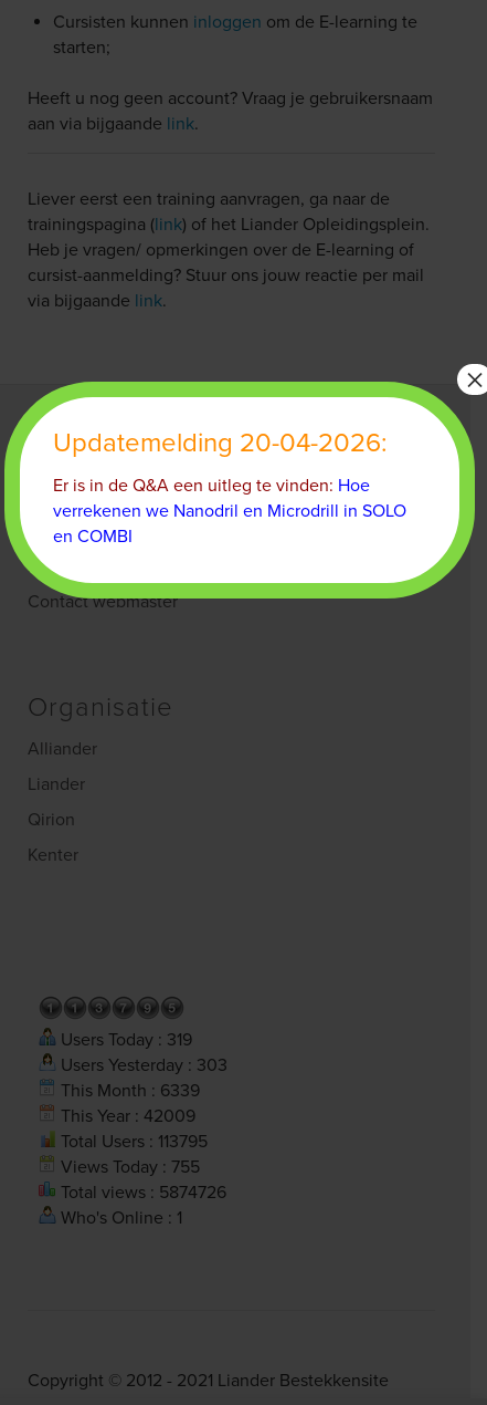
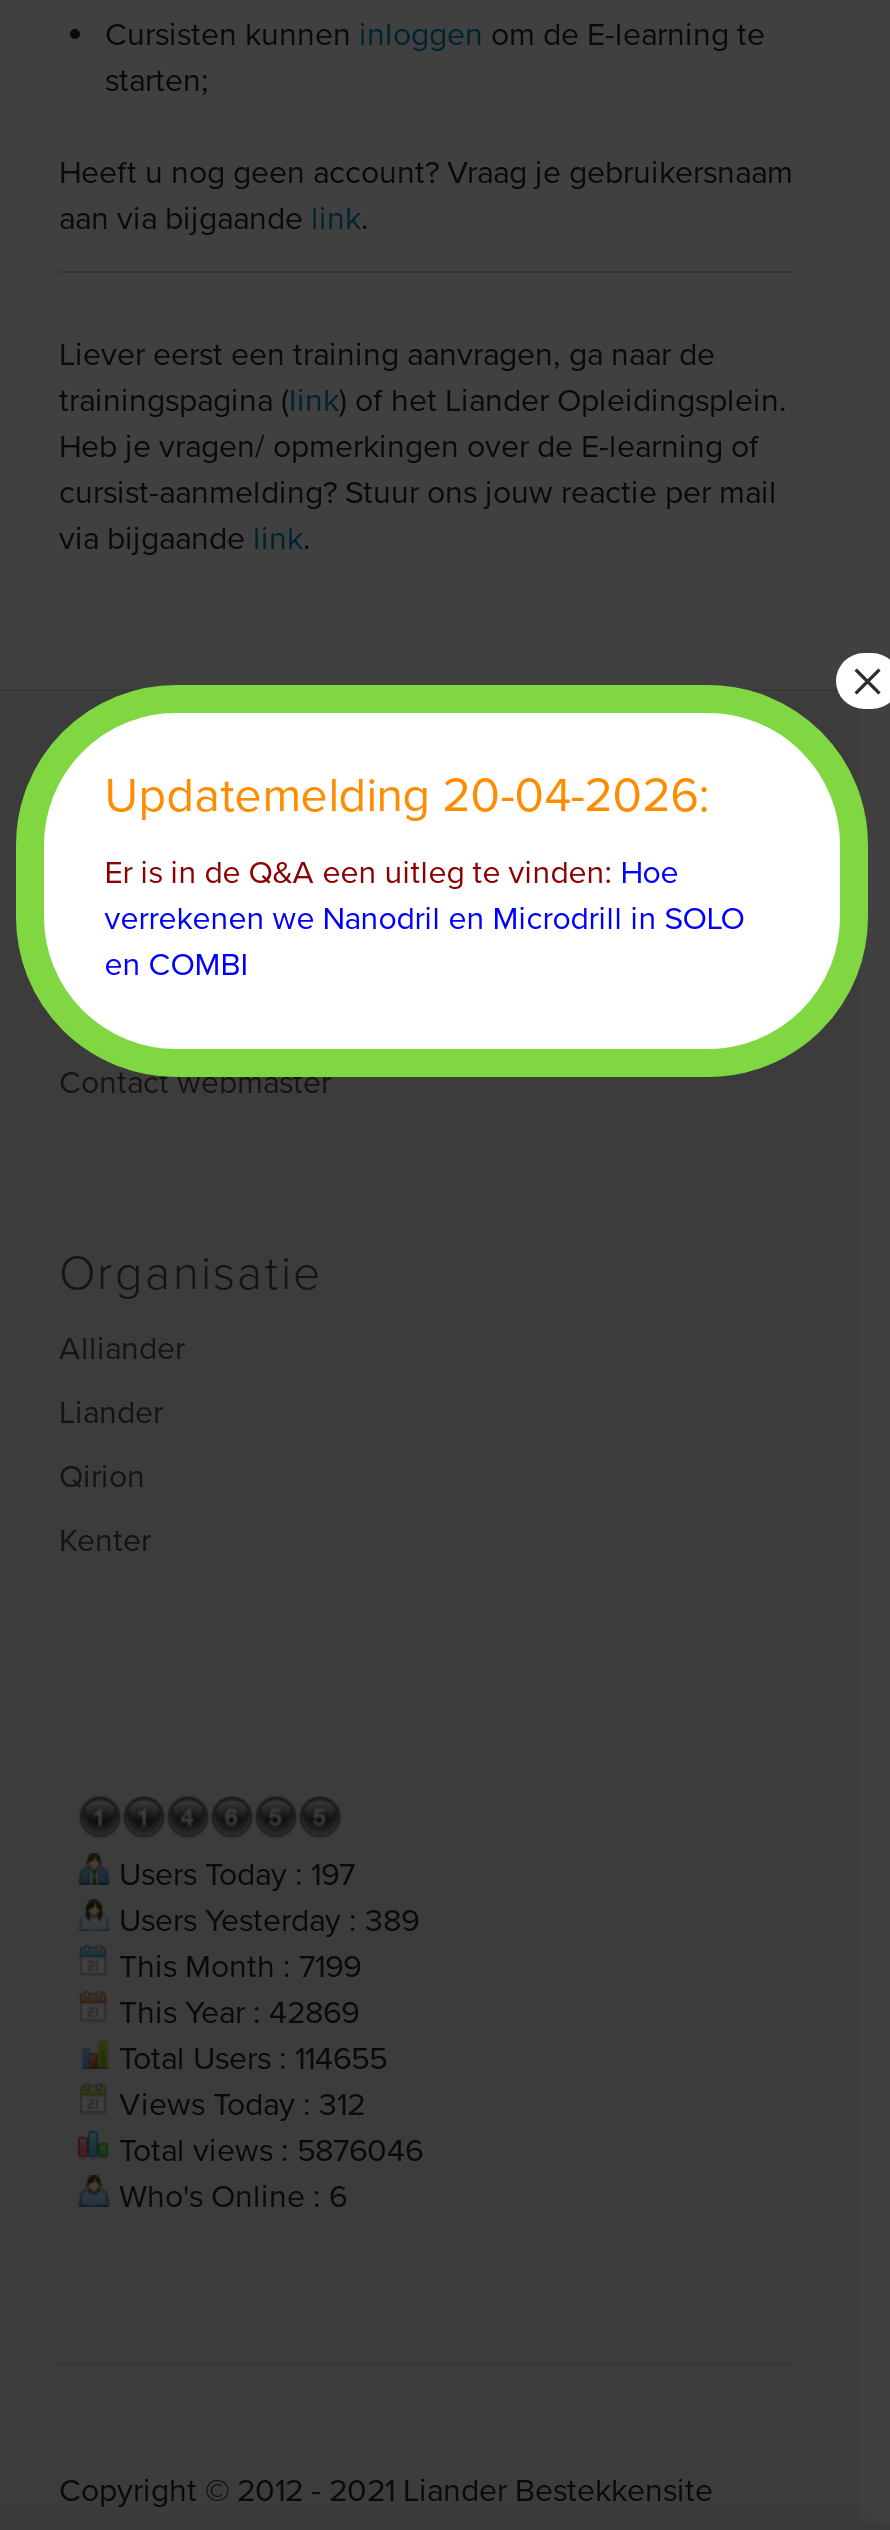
- Users Today : 319
+ Users Today : 197

- Users Yesterday : 303
+ Users Yesterday : 389

- This Month : 6339
+ This Month : 7199

- This Year : 42009
+ This Year : 42869

- Total Users : 113795
+ Total Users : 114655

- Views Today : 755
+ Views Today : 312

- Total views : 5874726
+ Total views : 5876046

- Who's Online : 1
+ Who's Online : 6
